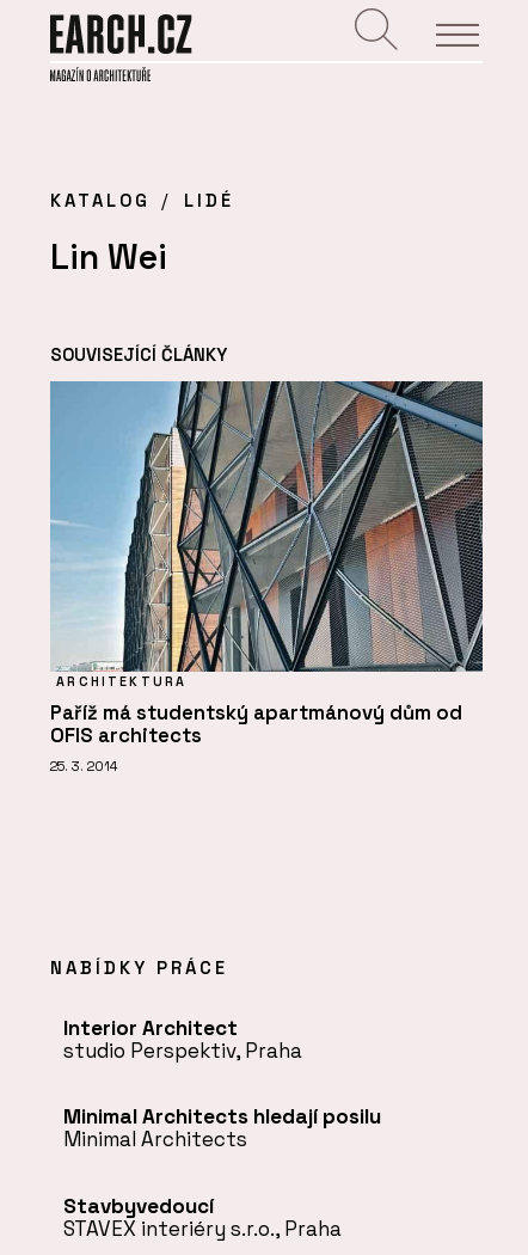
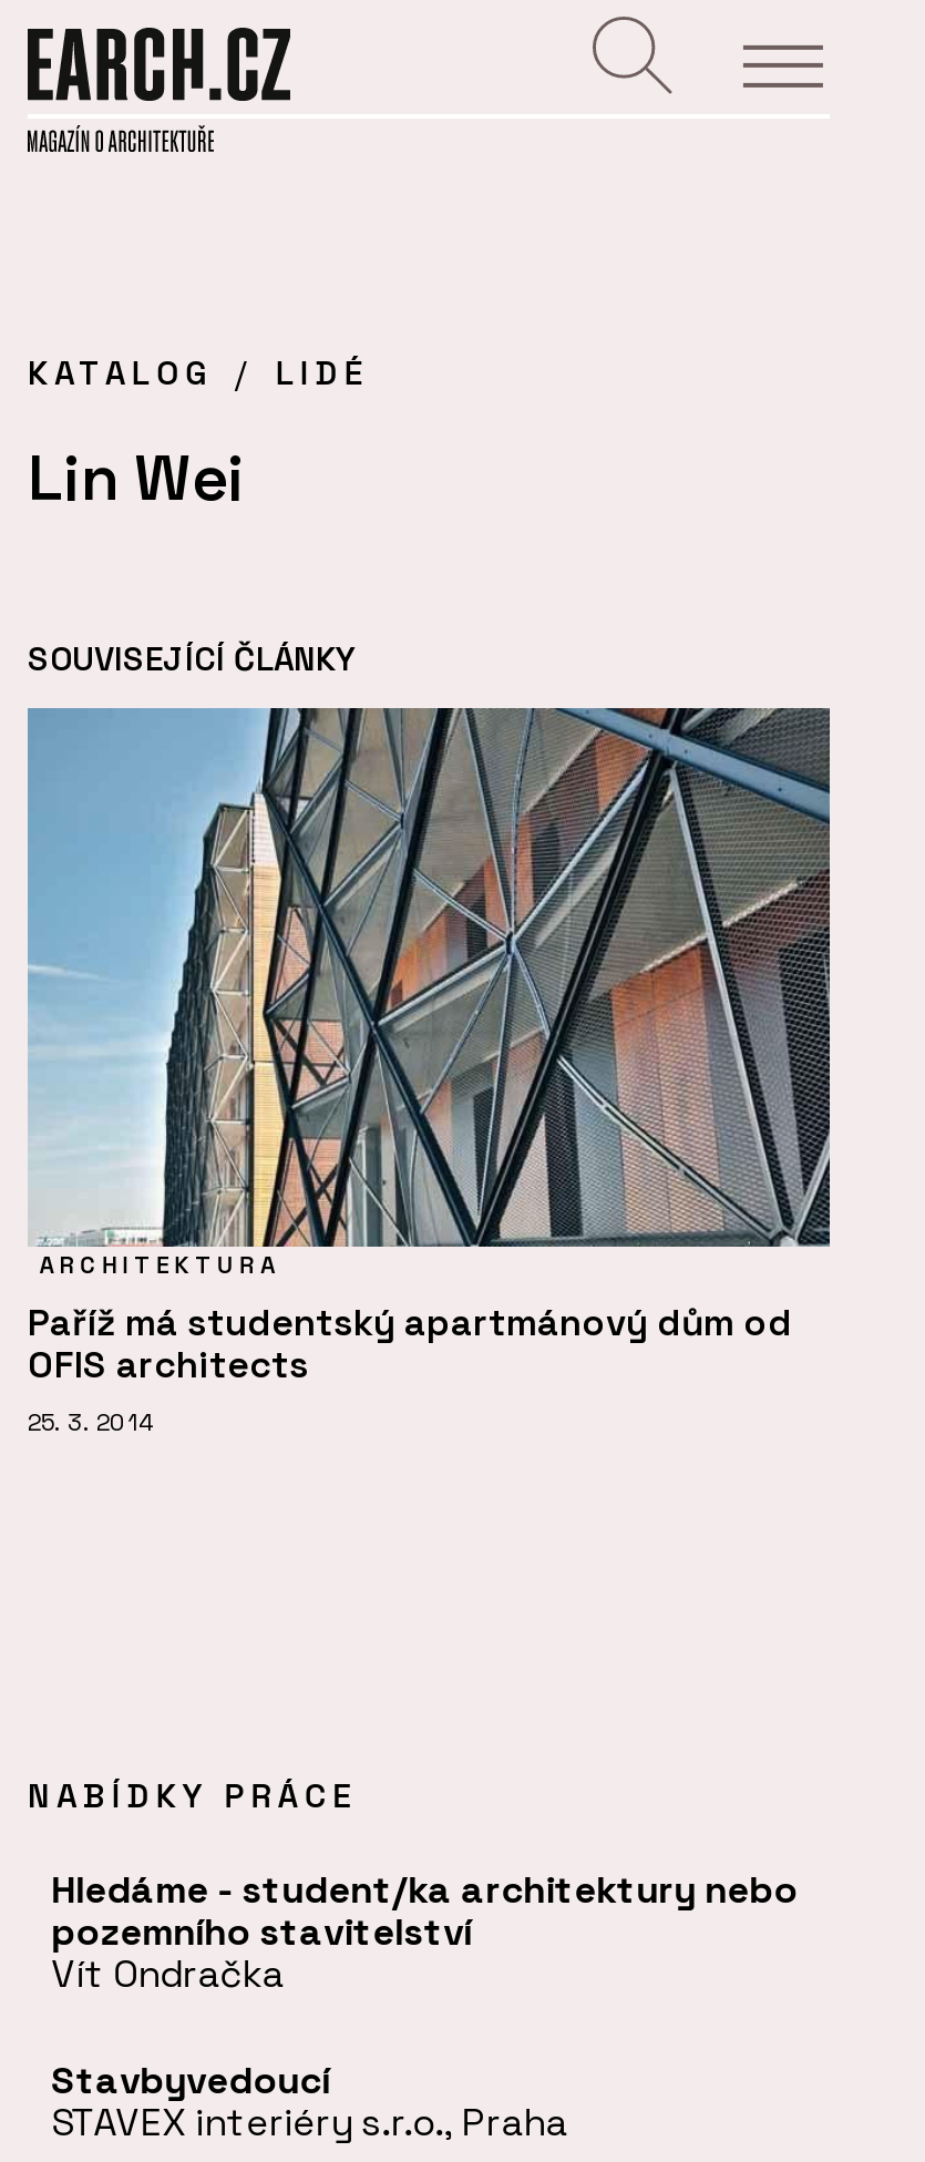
- Interior Architect
- studio Perspektiv, Praha
- Minimal Architects hledají posilu
- Minimal Architects
+ Hledáme - student/ka architektury nebo
+ pozemního stavitelství
+ Vít Ondračka
